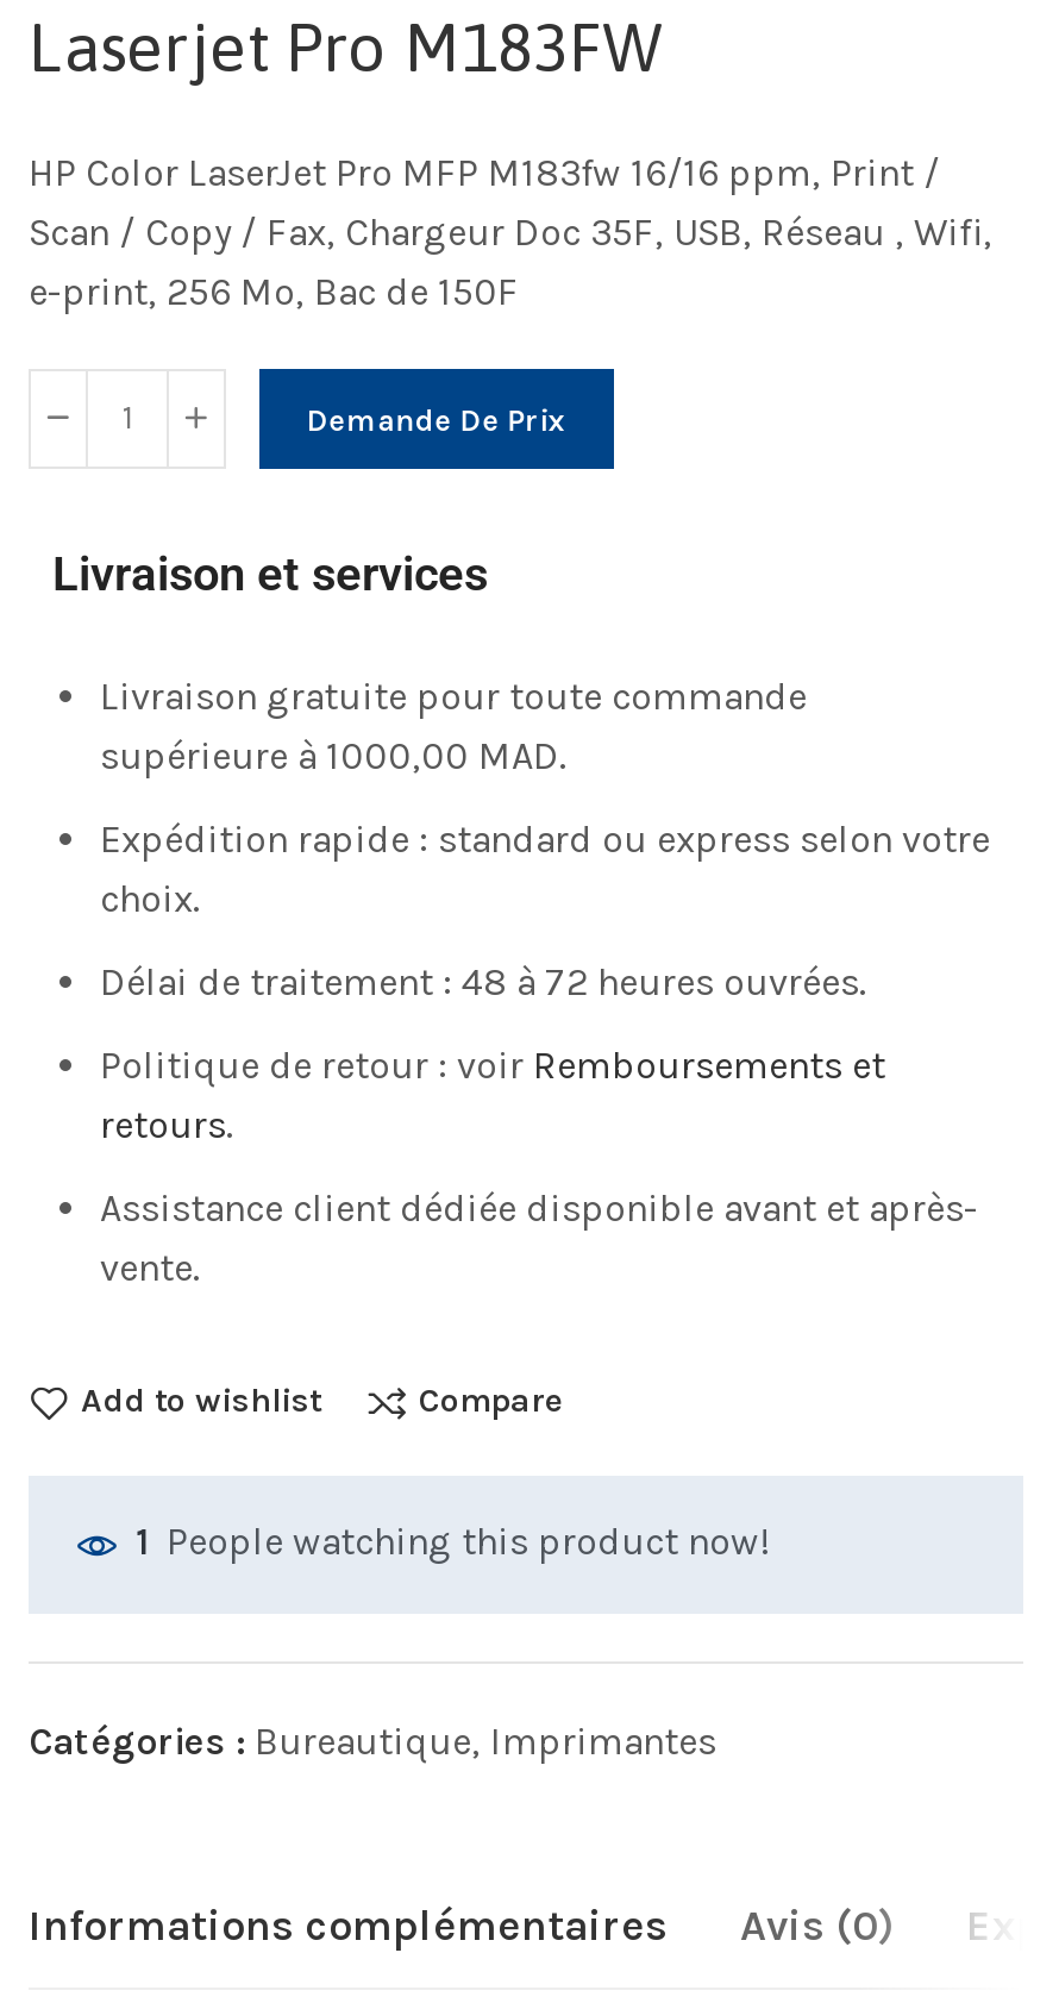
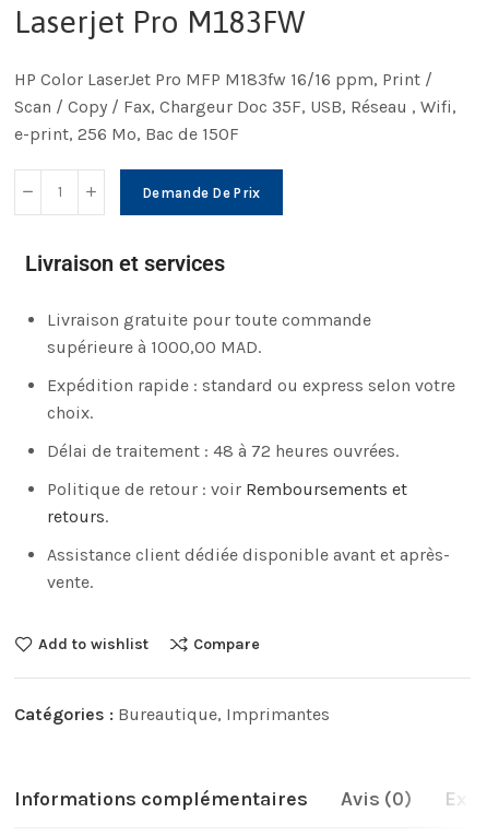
- 1 People watching this product now!
